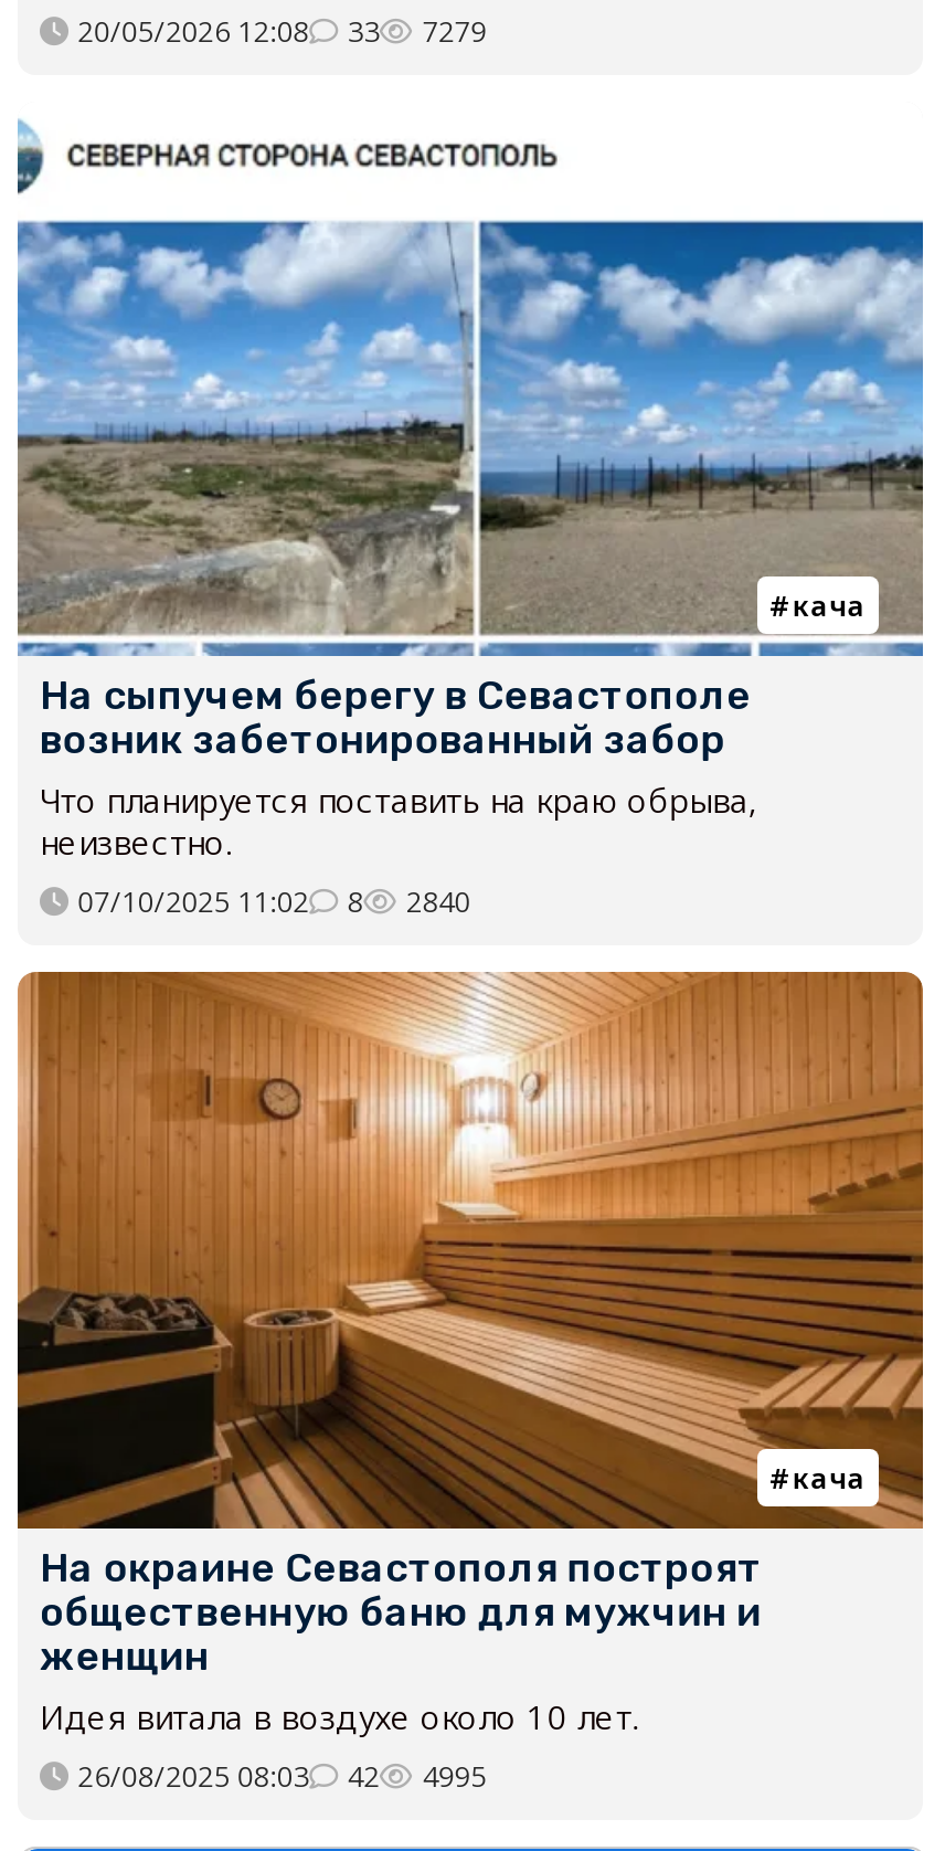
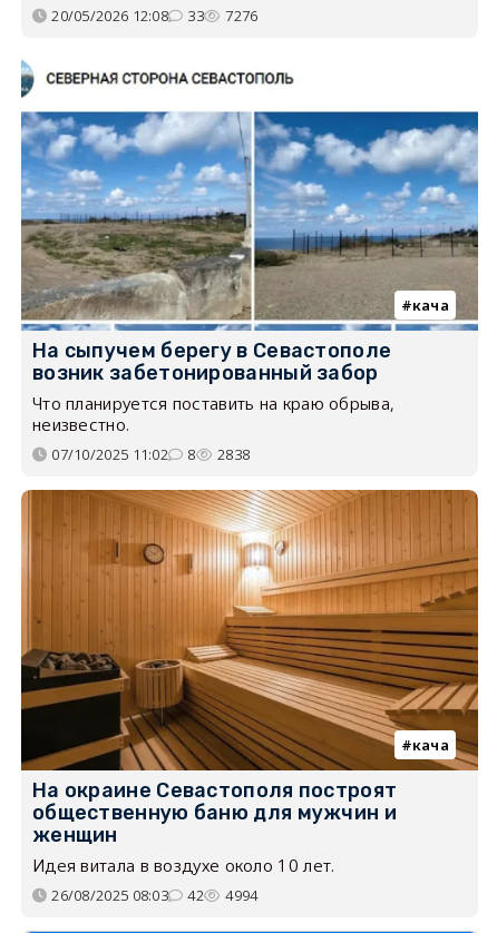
- 20/05/2026 12:08 33 7279
+ 20/05/2026 12:08 33 7276

- 07/10/2025 11:02 8 2840
+ 07/10/2025 11:02 8 2838

- 26/08/2025 08:03 42 4995
+ 26/08/2025 08:03 42 4994
